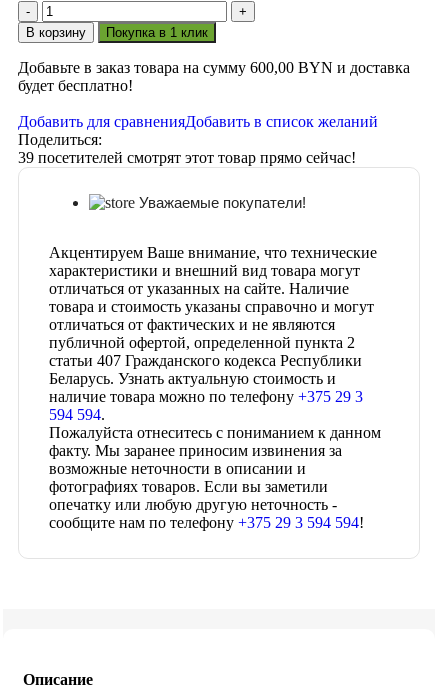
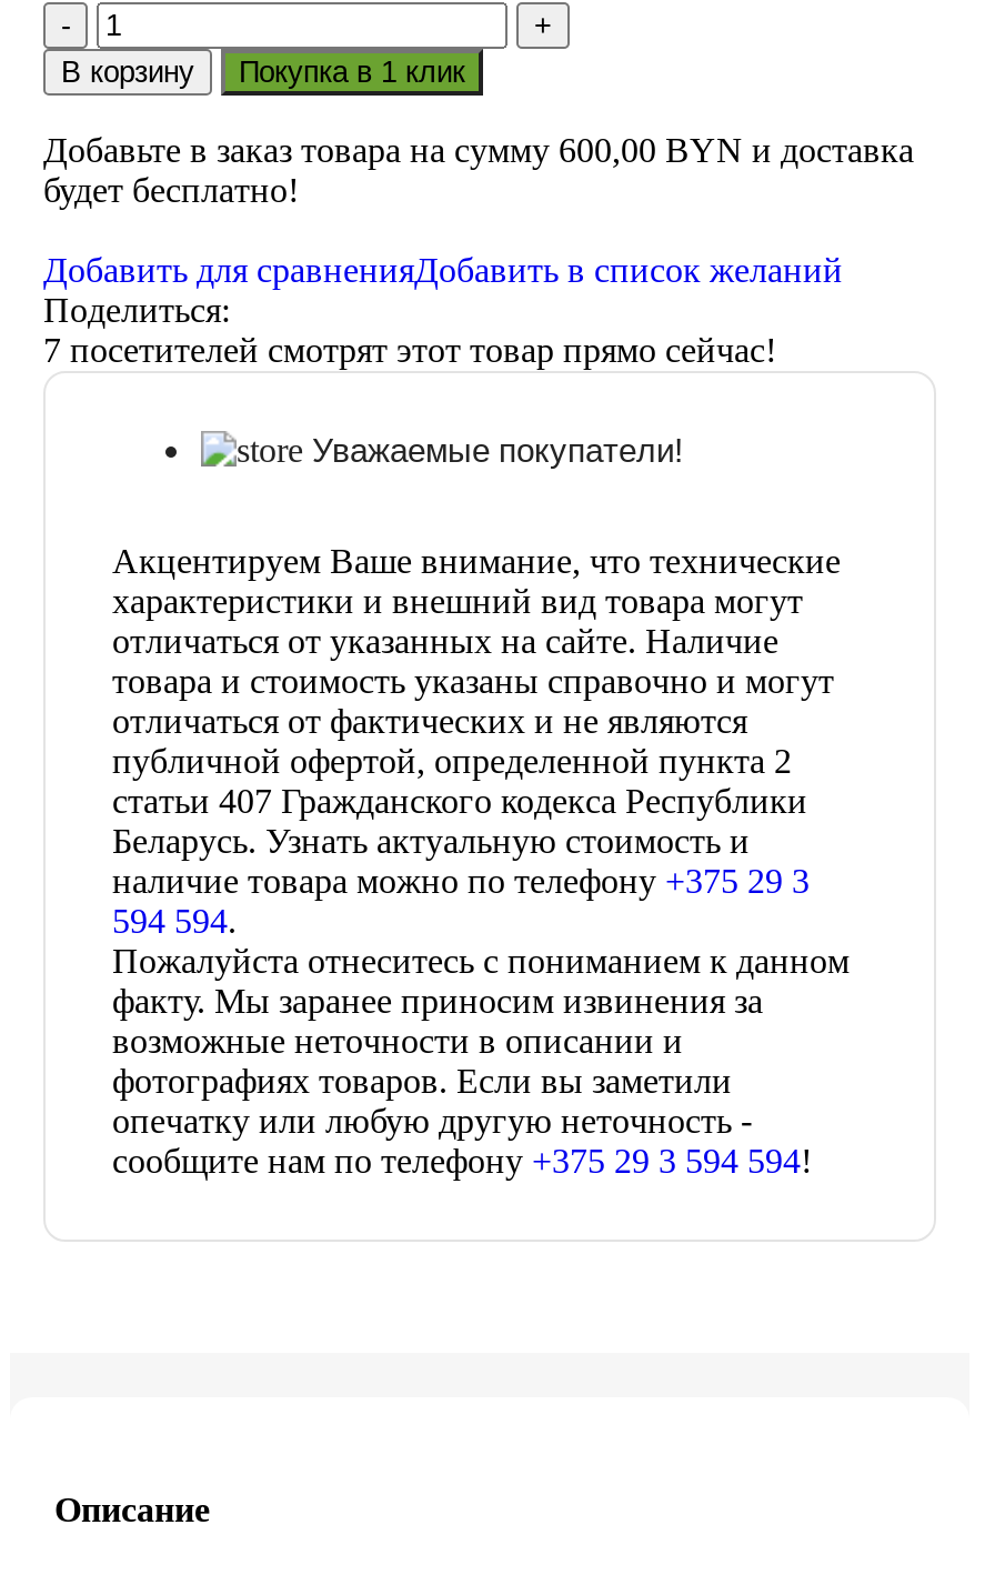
- 39 посетителей смотрят этот товар прямо сейчас!
+ 7 посетителей смотрят этот товар прямо сейчас!
